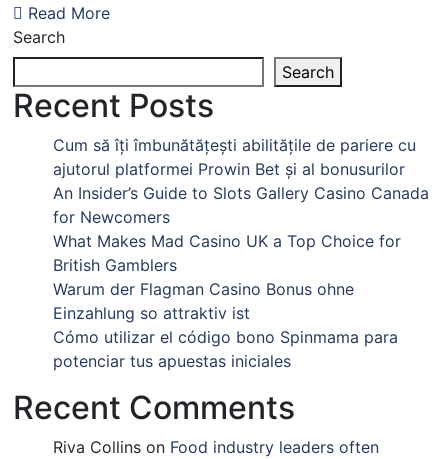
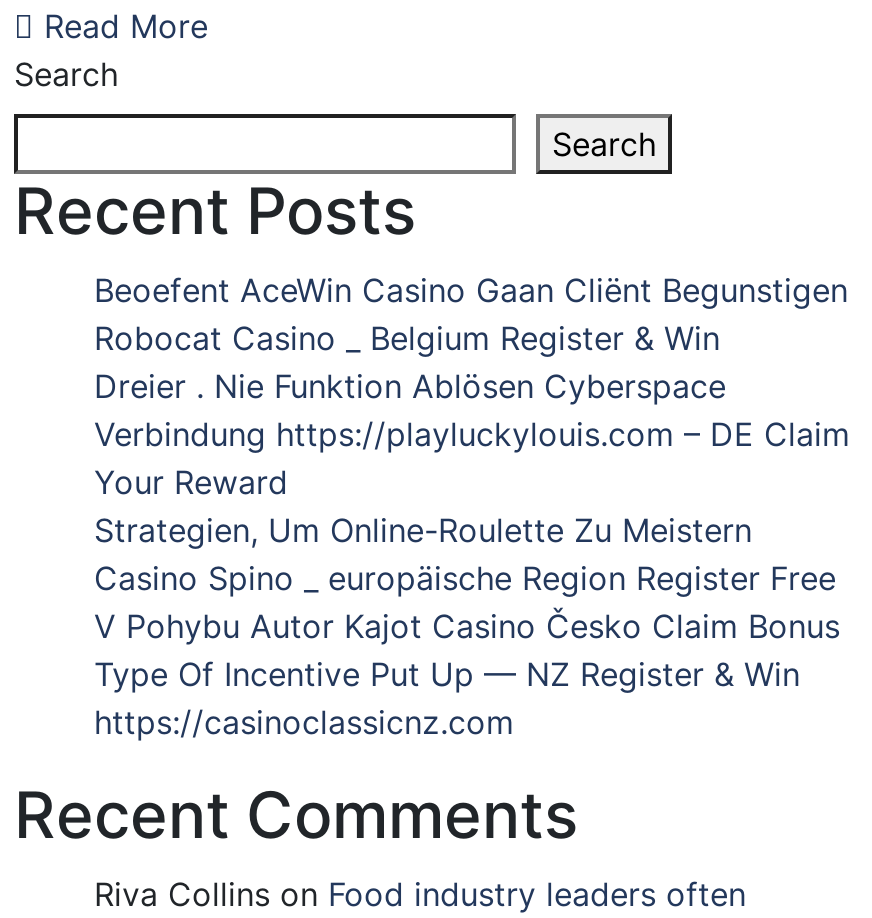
- Cum să îți îmbunătățești abilitățile de pariere cu
- ajutorul platformei Prowin Bet și al bonusurilor
- An Insider’s Guide to Slots Gallery Casino Canada
- for Newcomers
- What Makes Mad Casino UK a Top Choice for
- British Gamblers
- Warum der Flagman Casino Bonus ohne
- Einzahlung so attraktiv ist
- Cómo utilizar el código bono Spinmama para
- potenciar tus apuestas iniciales
+ Beoefent AceWin Casino Gaan Cliënt Begunstigen
+ Robocat Casino _ Belgium Register & Win
+ Dreier . Nie Funktion Ablösen Cyberspace
+ Verbindung https://playluckylouis.com – DE Claim
+ Your Reward
+ Strategien, Um Online-Roulette Zu Meistern
+ Casino Spino _ europäische Region Register Free
+ V Pohybu Autor Kajot Casino Česko Claim Bonus
+ Type Of Incentive Put Up — NZ Register & Win
+ https://casinoclassicnz.com
